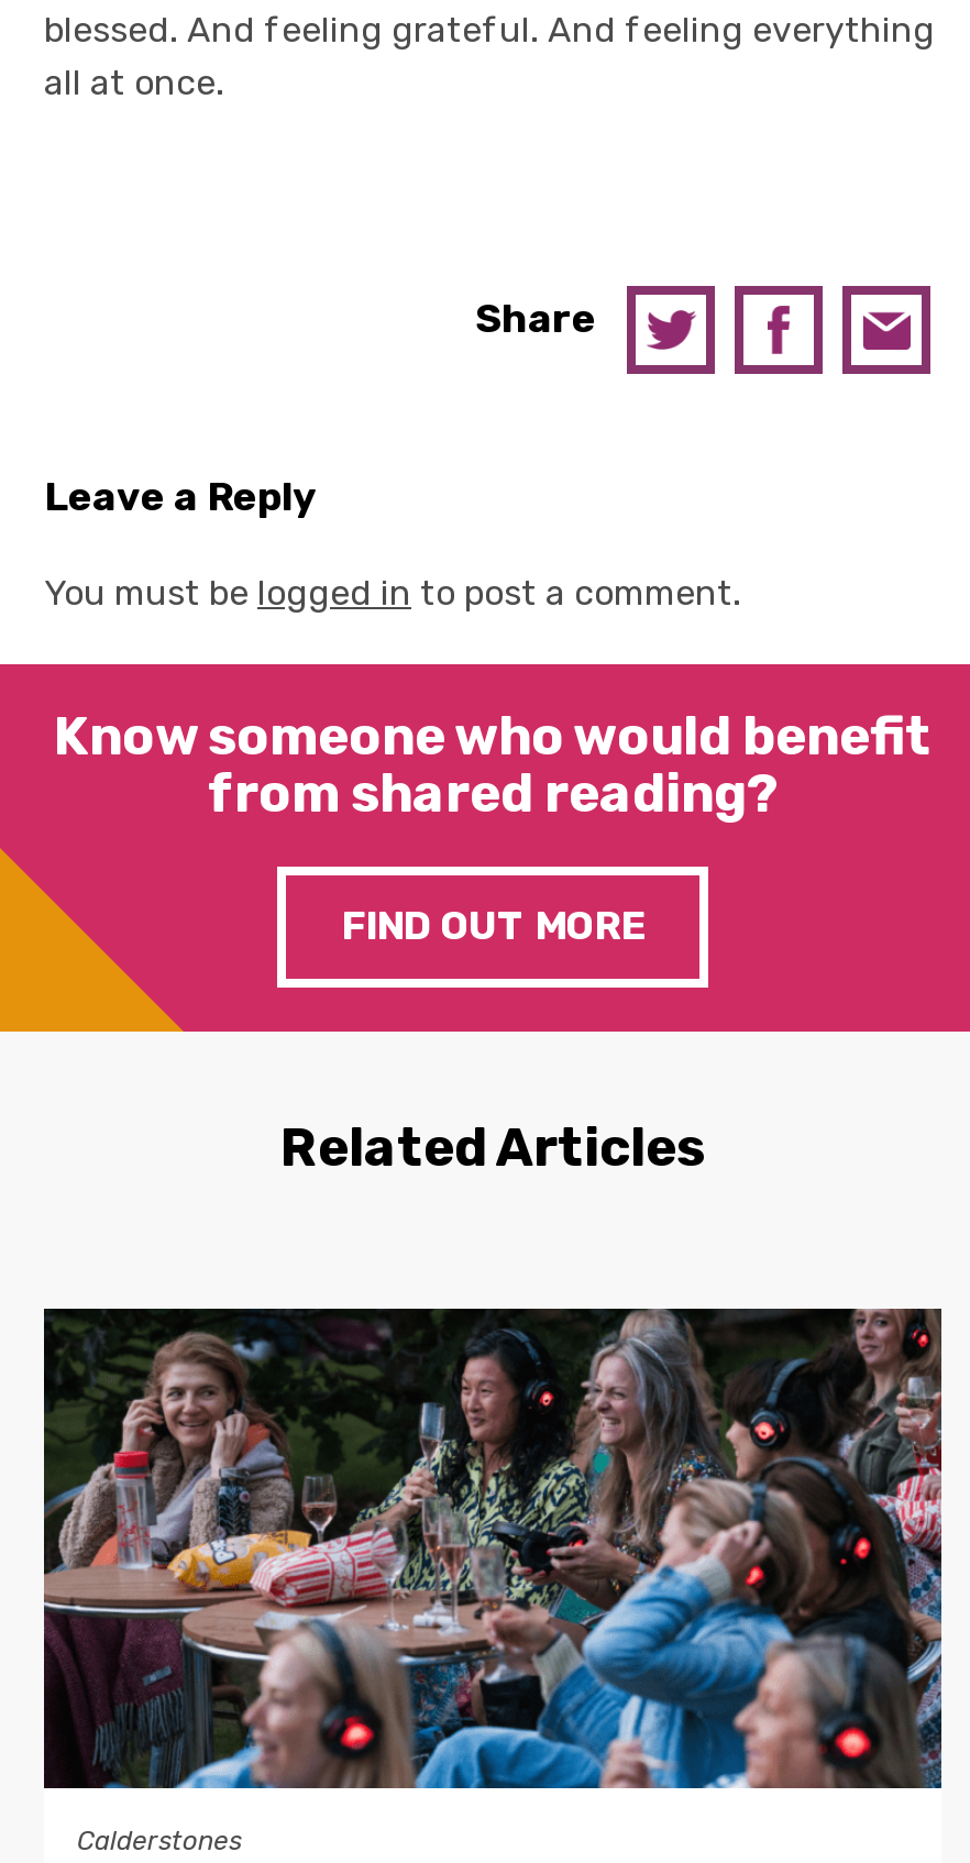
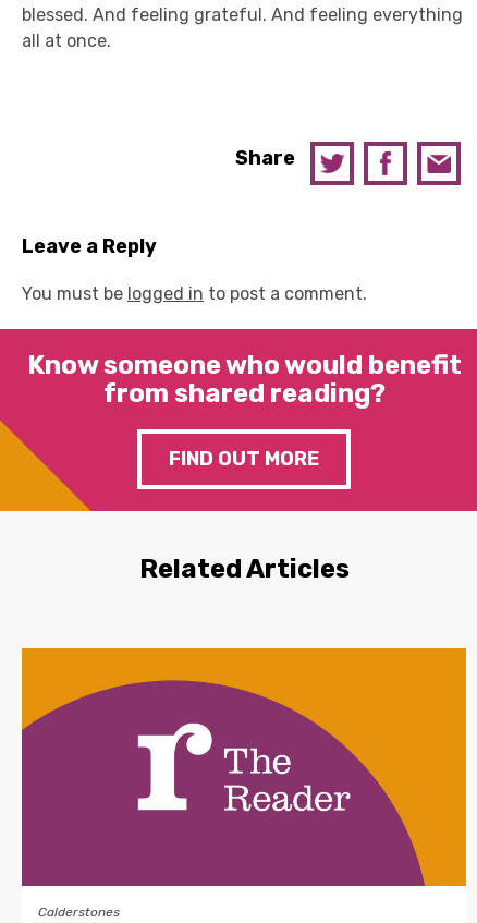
- [image]
+ [image]
